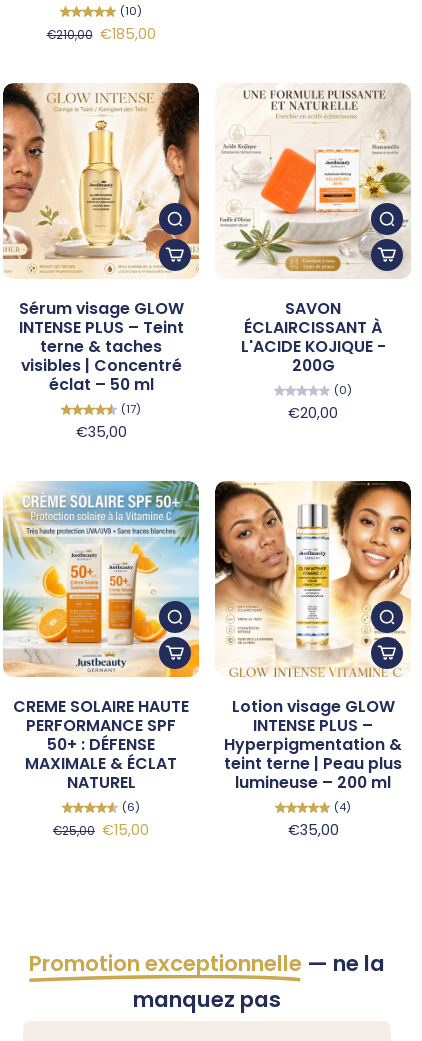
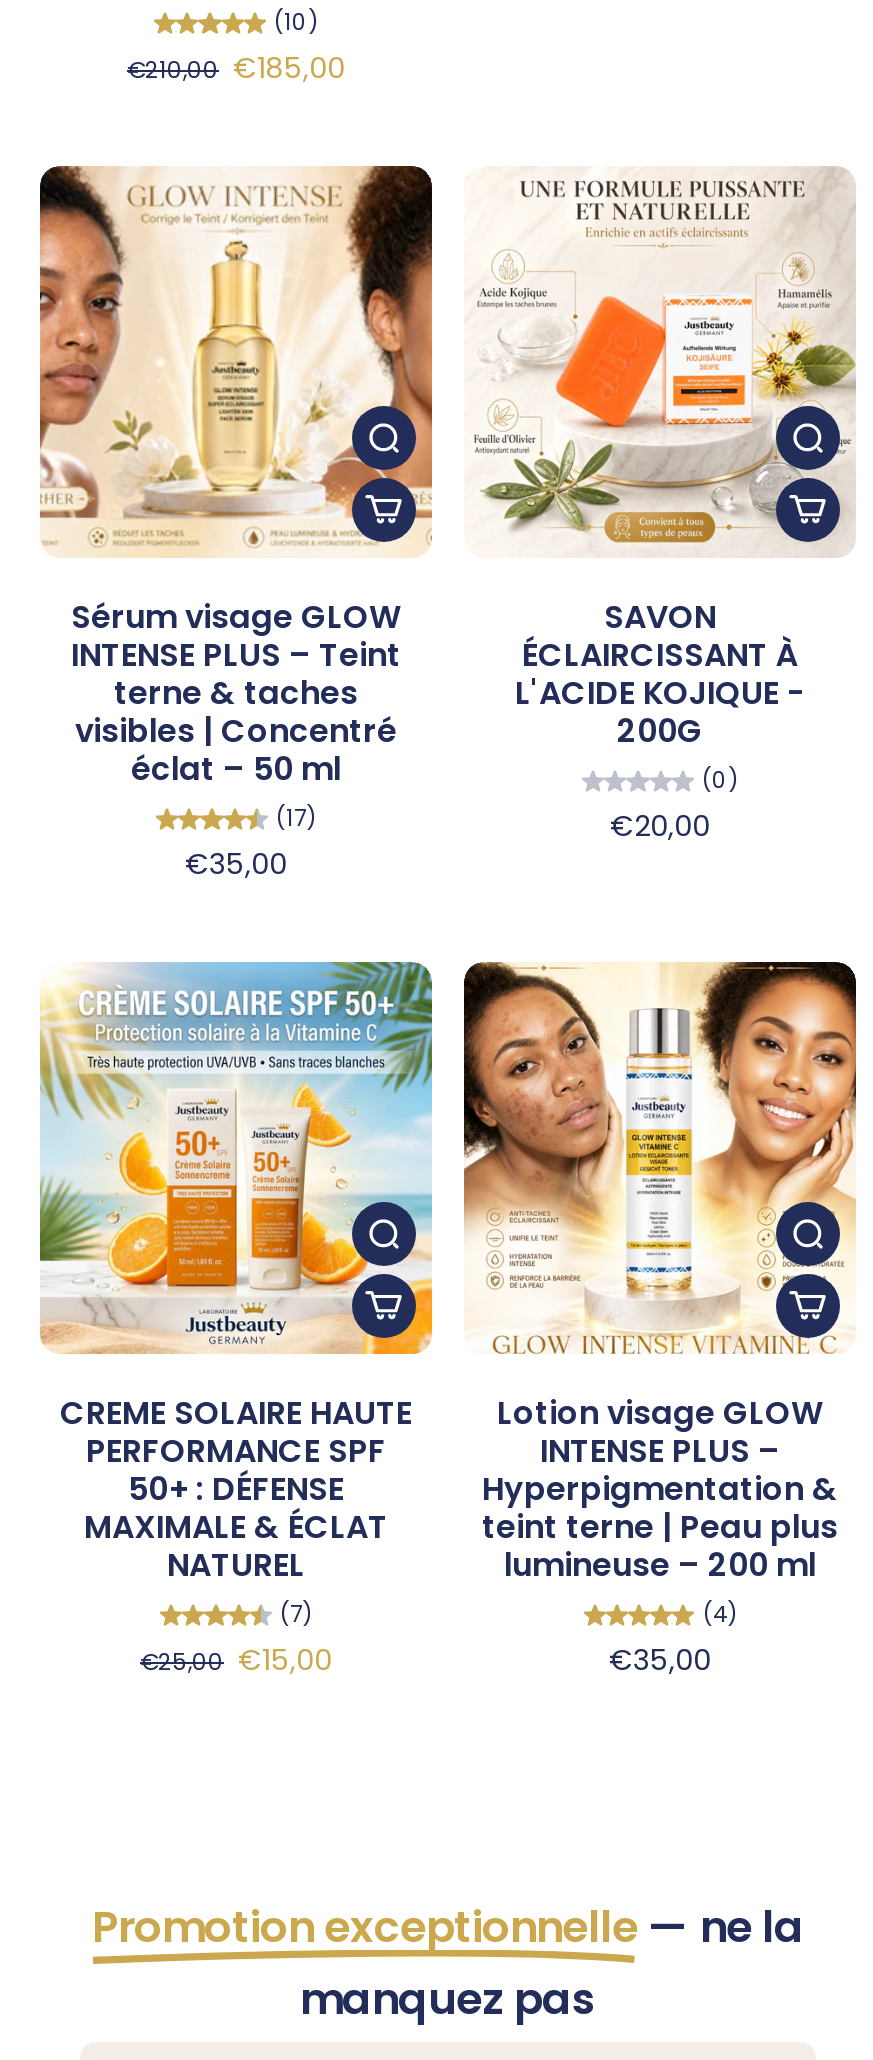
- (6)
+ (7)
